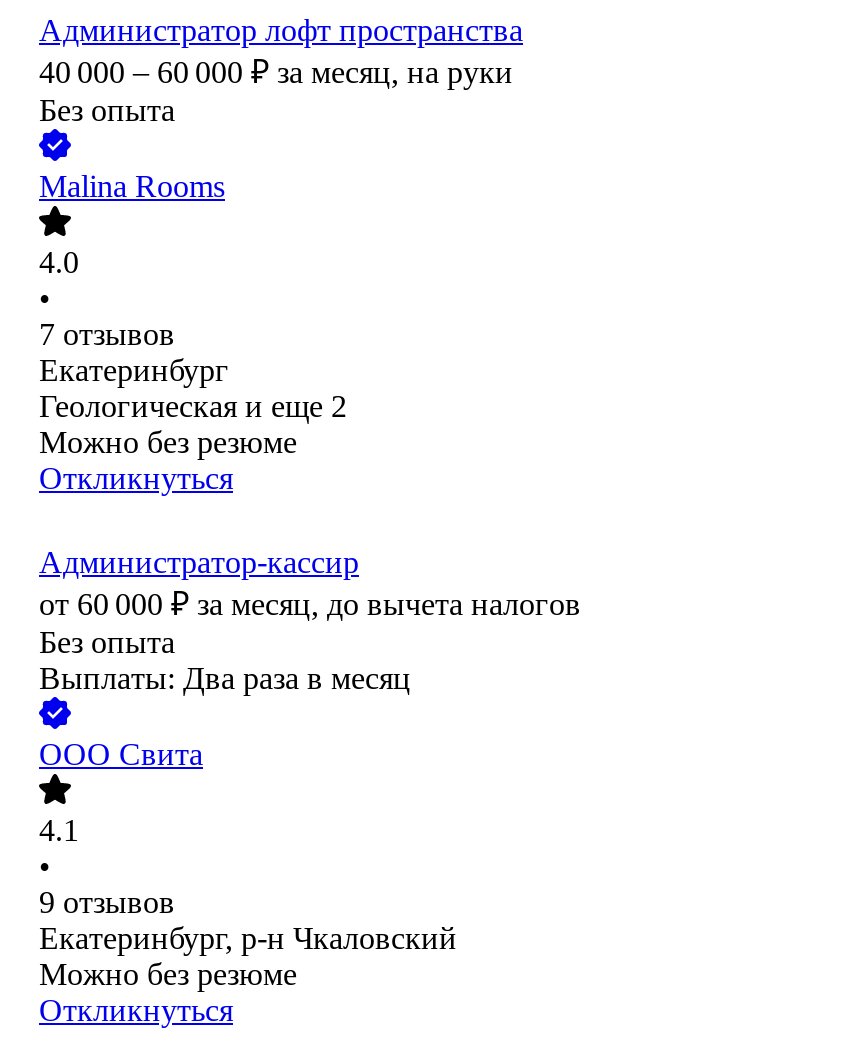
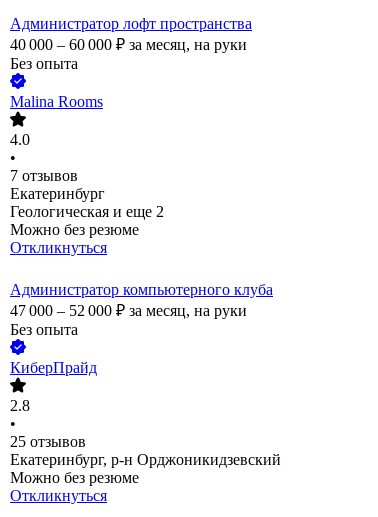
- Администратор-кассир
- от 60 000 ₽ за месяц, до вычета налогов
+ Администратор компьютерного клуба
+ 47 000 – 52 000 ₽ за месяц, на руки

- Выплаты: Два раза в месяц
- ООО Свита
- 4.1
+ КиберПрайд
+ 2.8

- 9 отзывов
+ 25 отзывов

- Екатеринбург, р-н Чкаловский
+ Екатеринбург, р-н Орджоникидзевский
